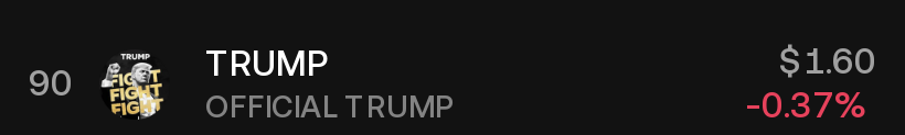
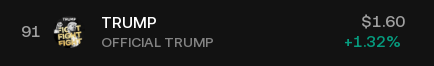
- 90
+ 91

- -0.37%
+ +1.32%
